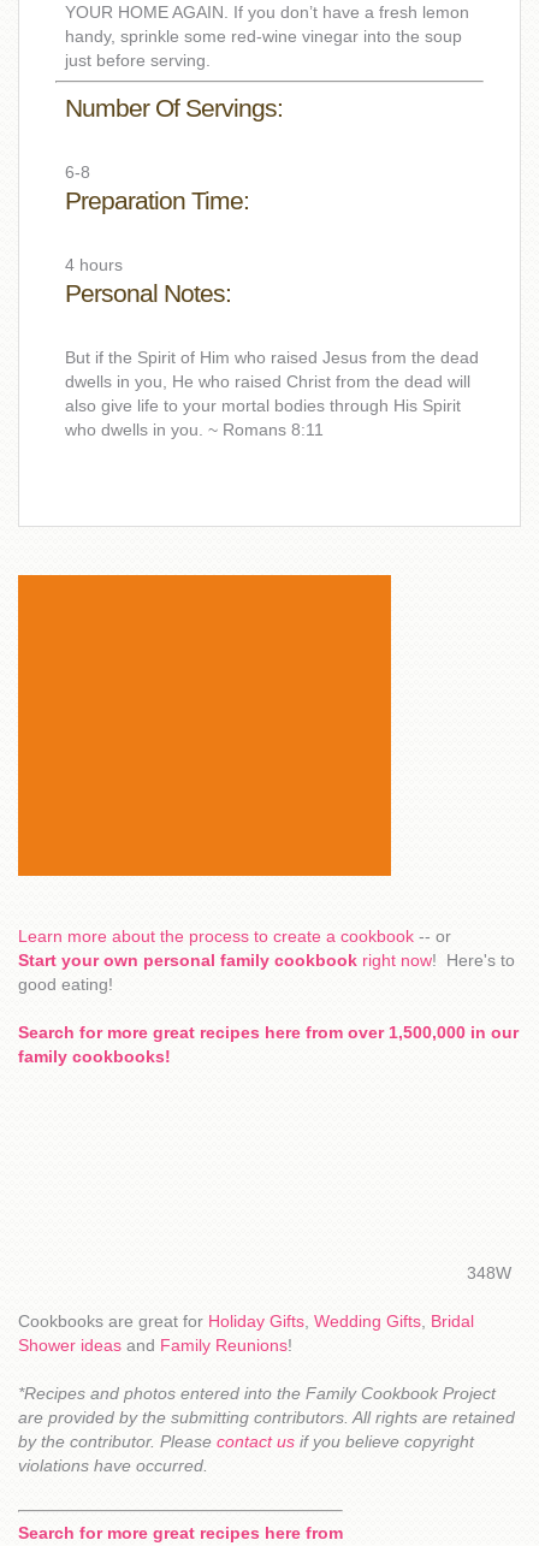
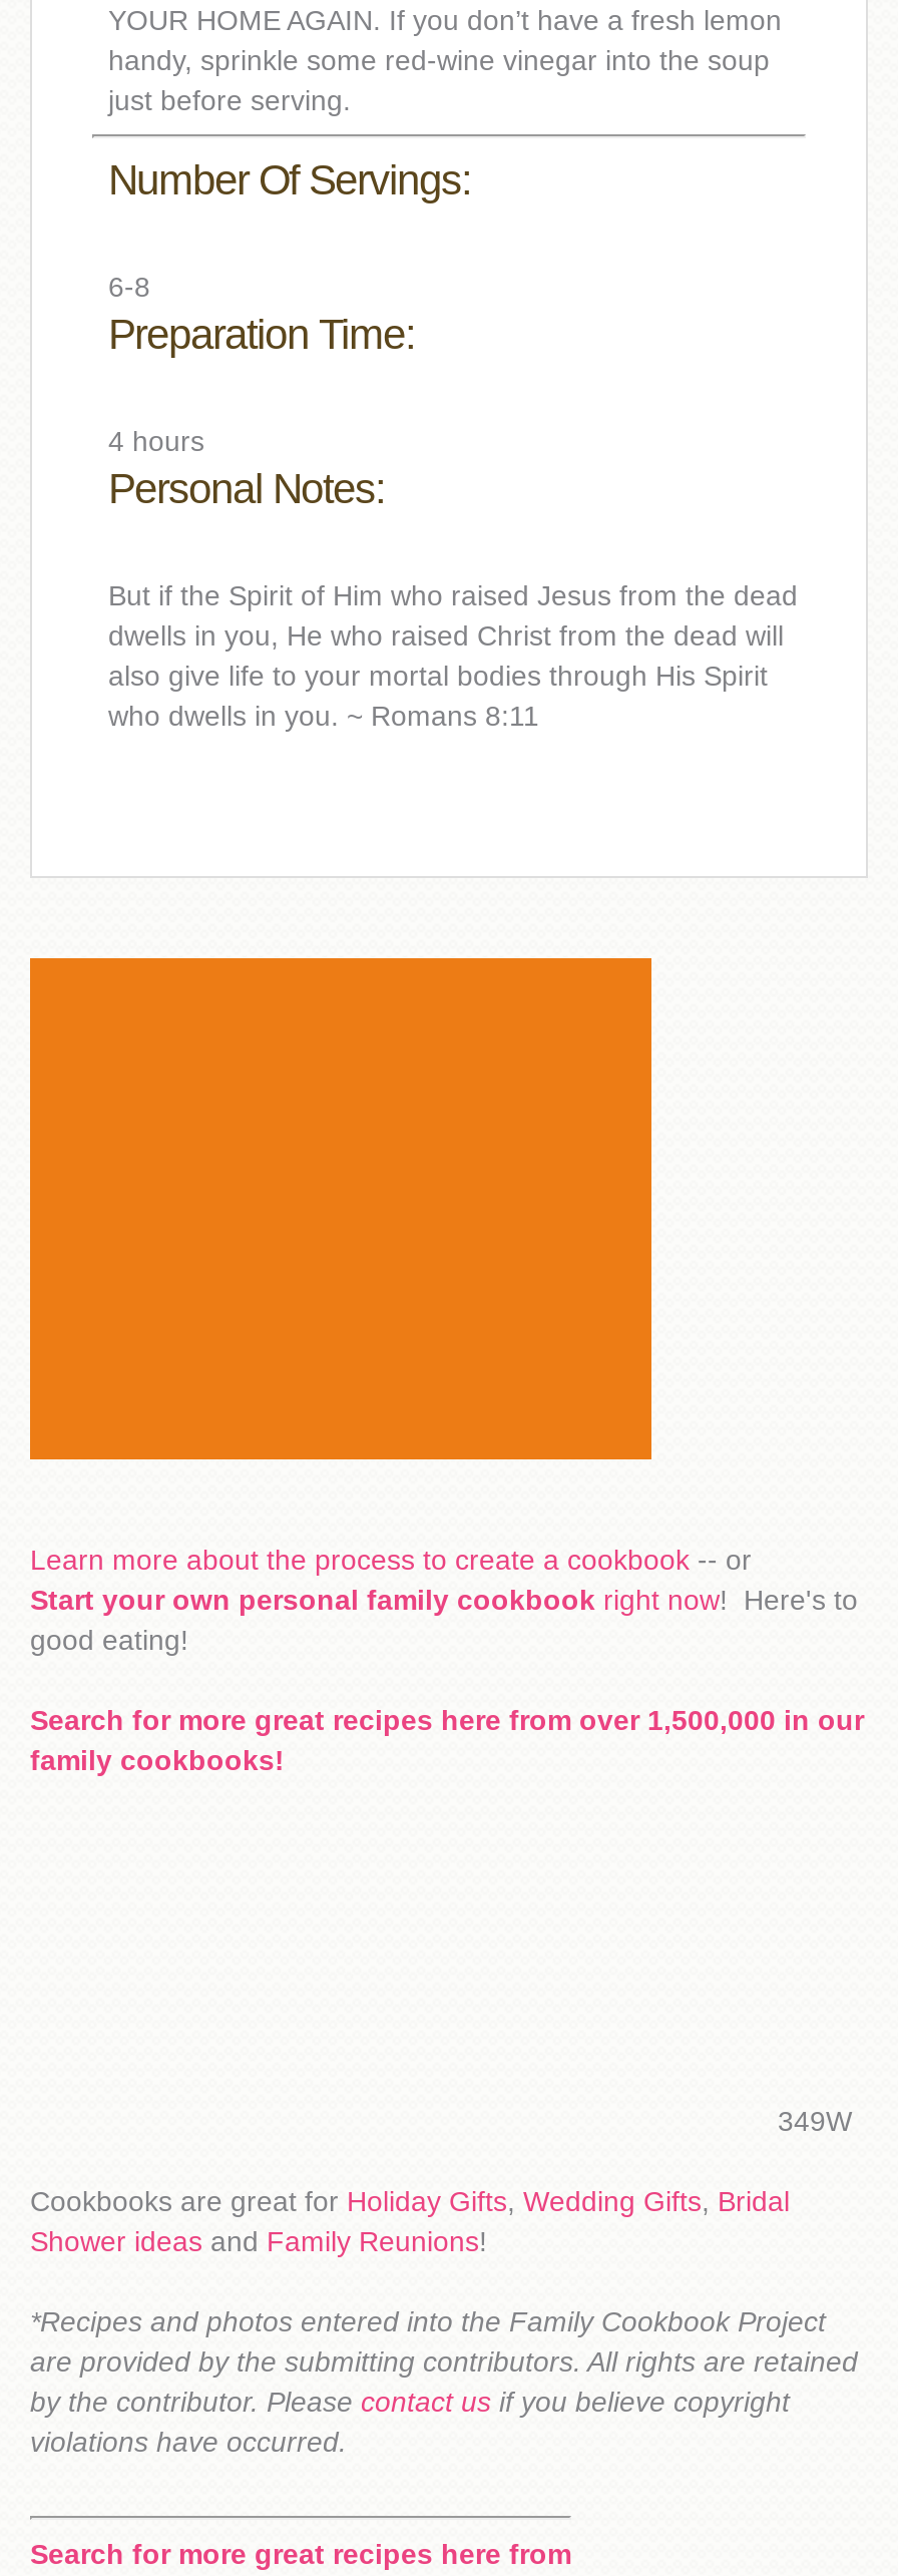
- 348W
+ 349W
